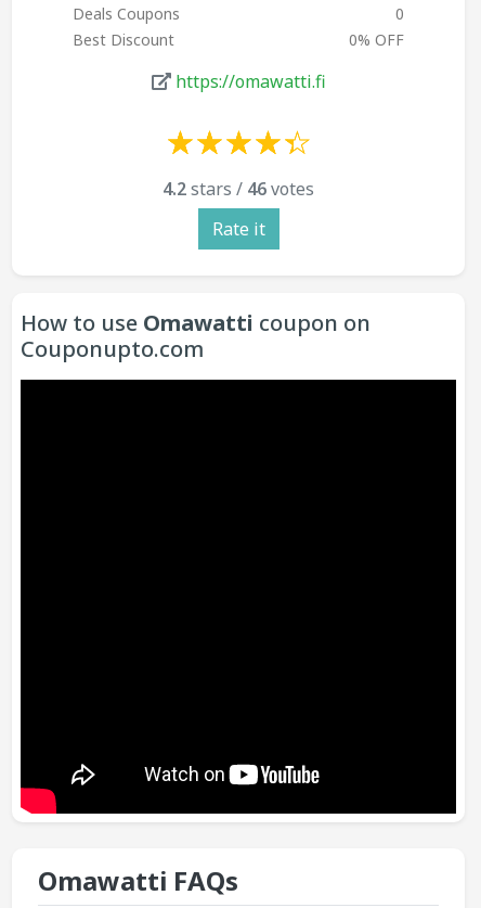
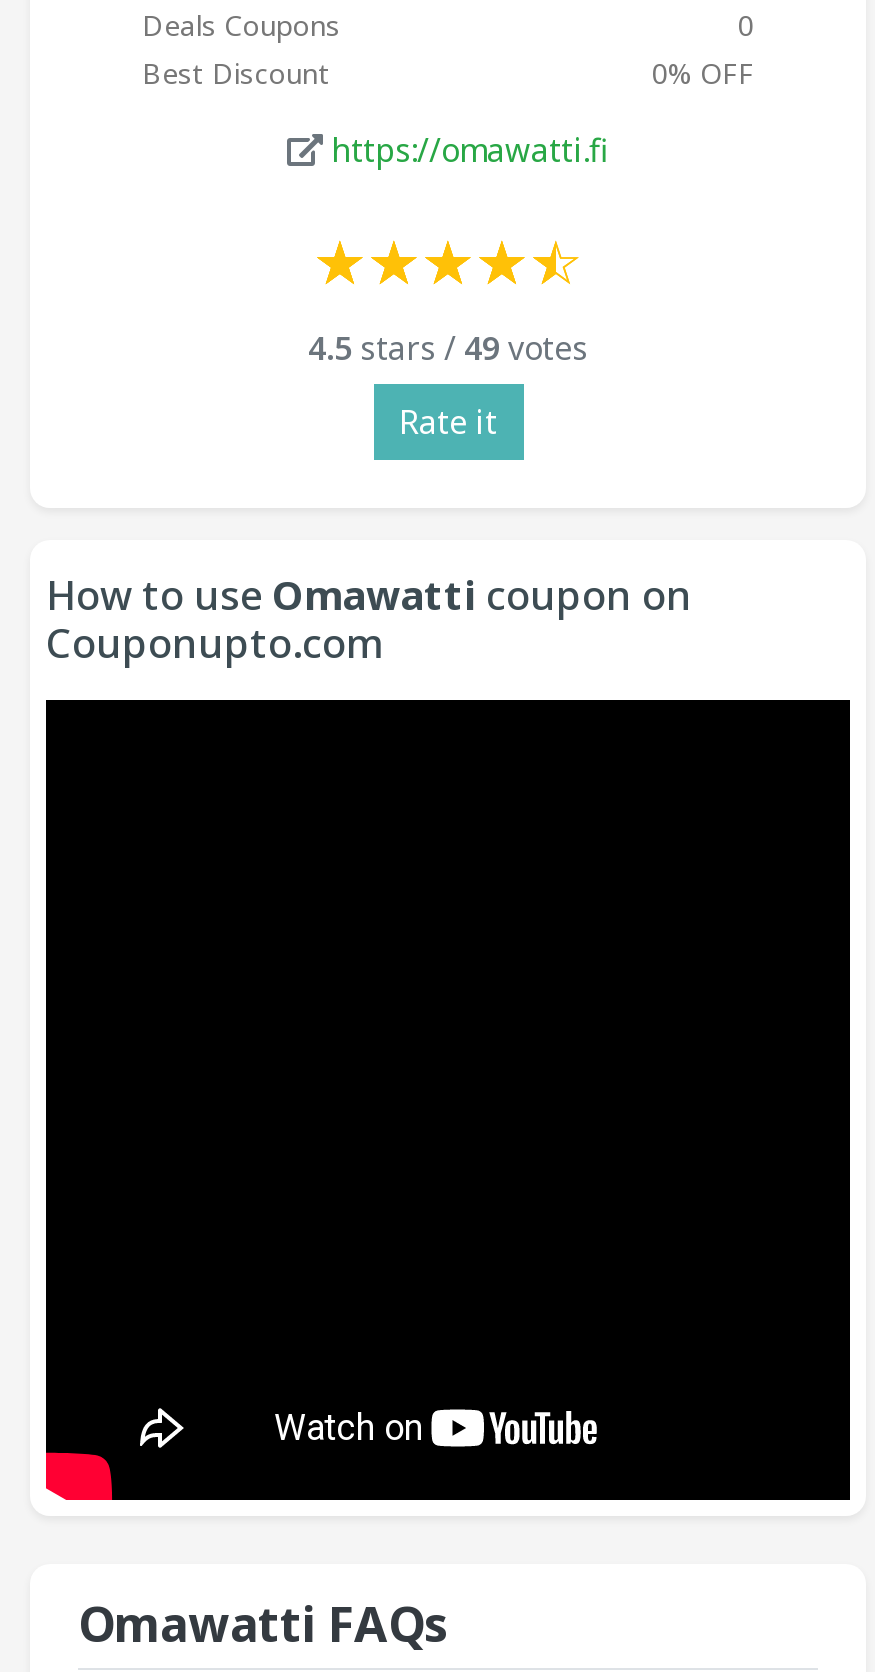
- 4.2 stars / 46 votes
+ 4.5 stars / 49 votes
